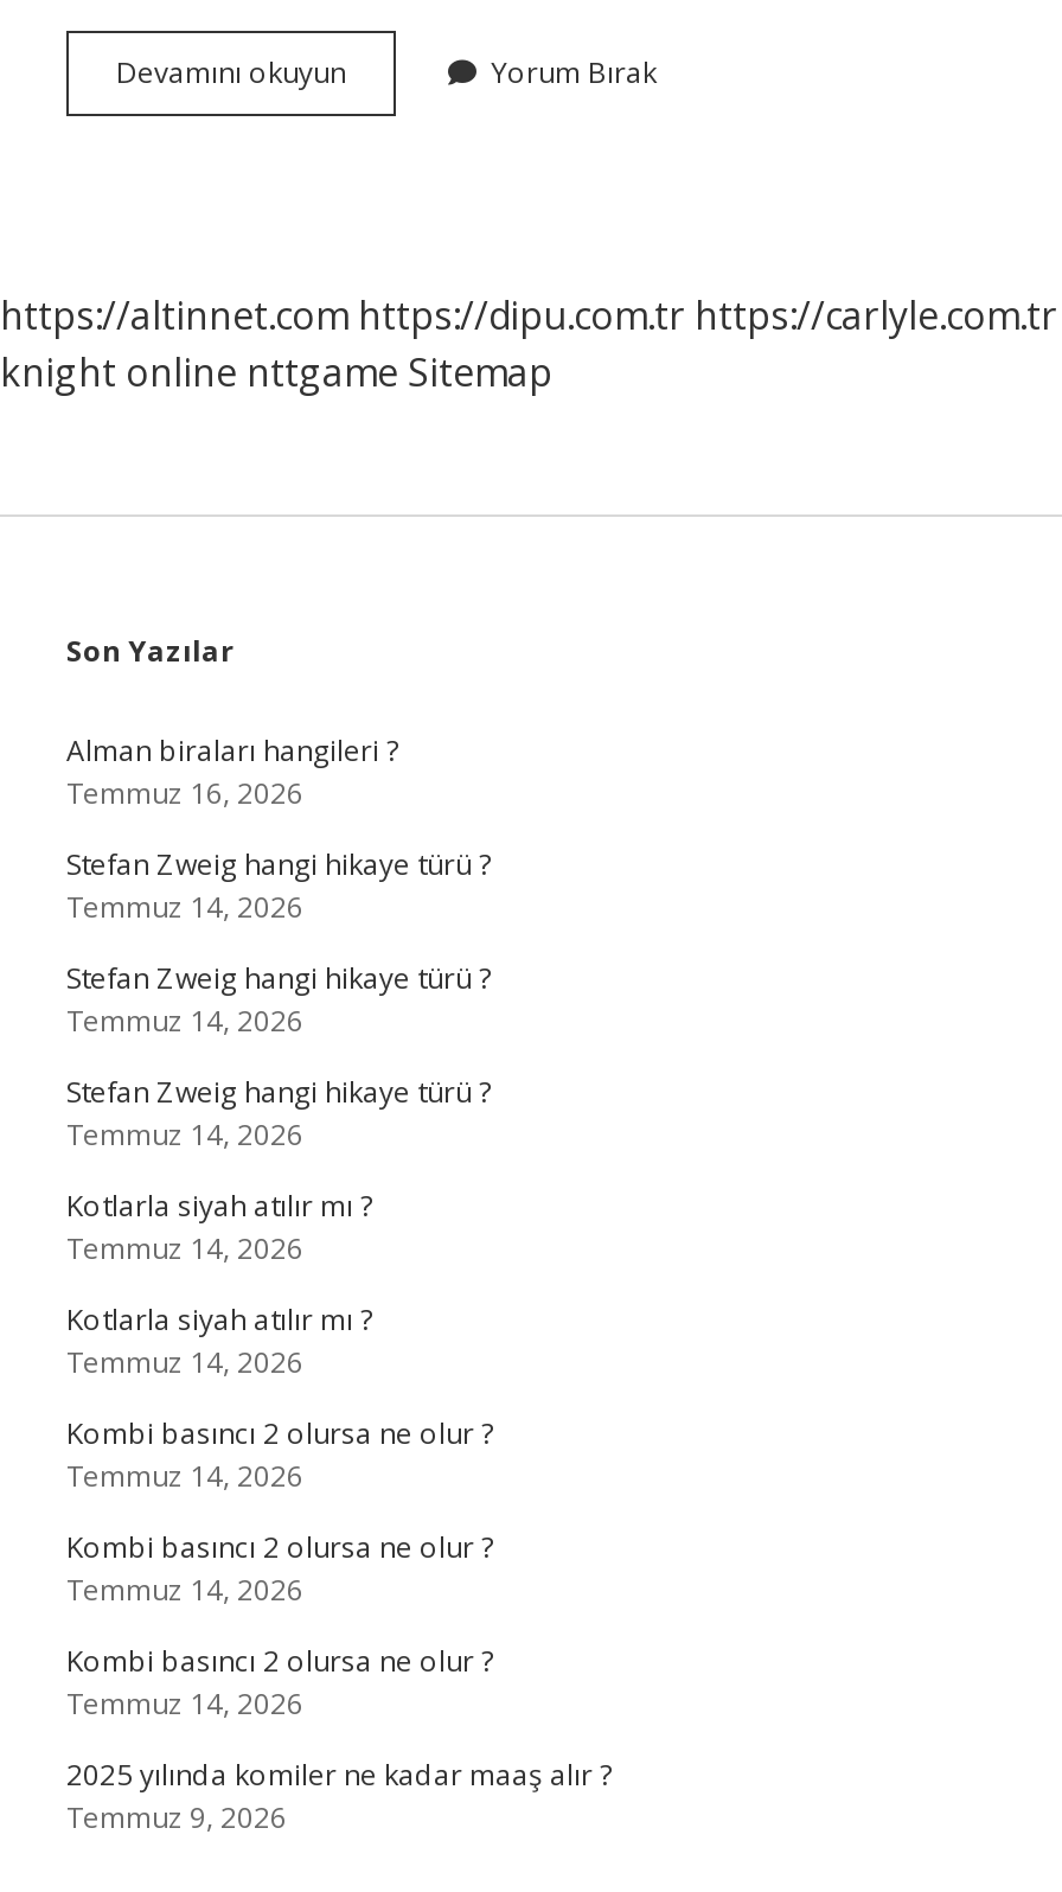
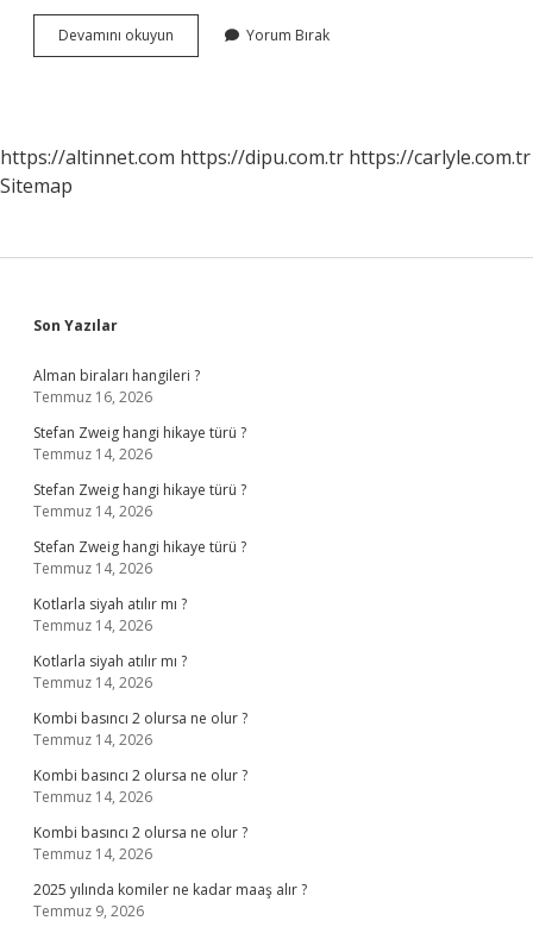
- knight online nttgame Sitemap
+ Sitemap
